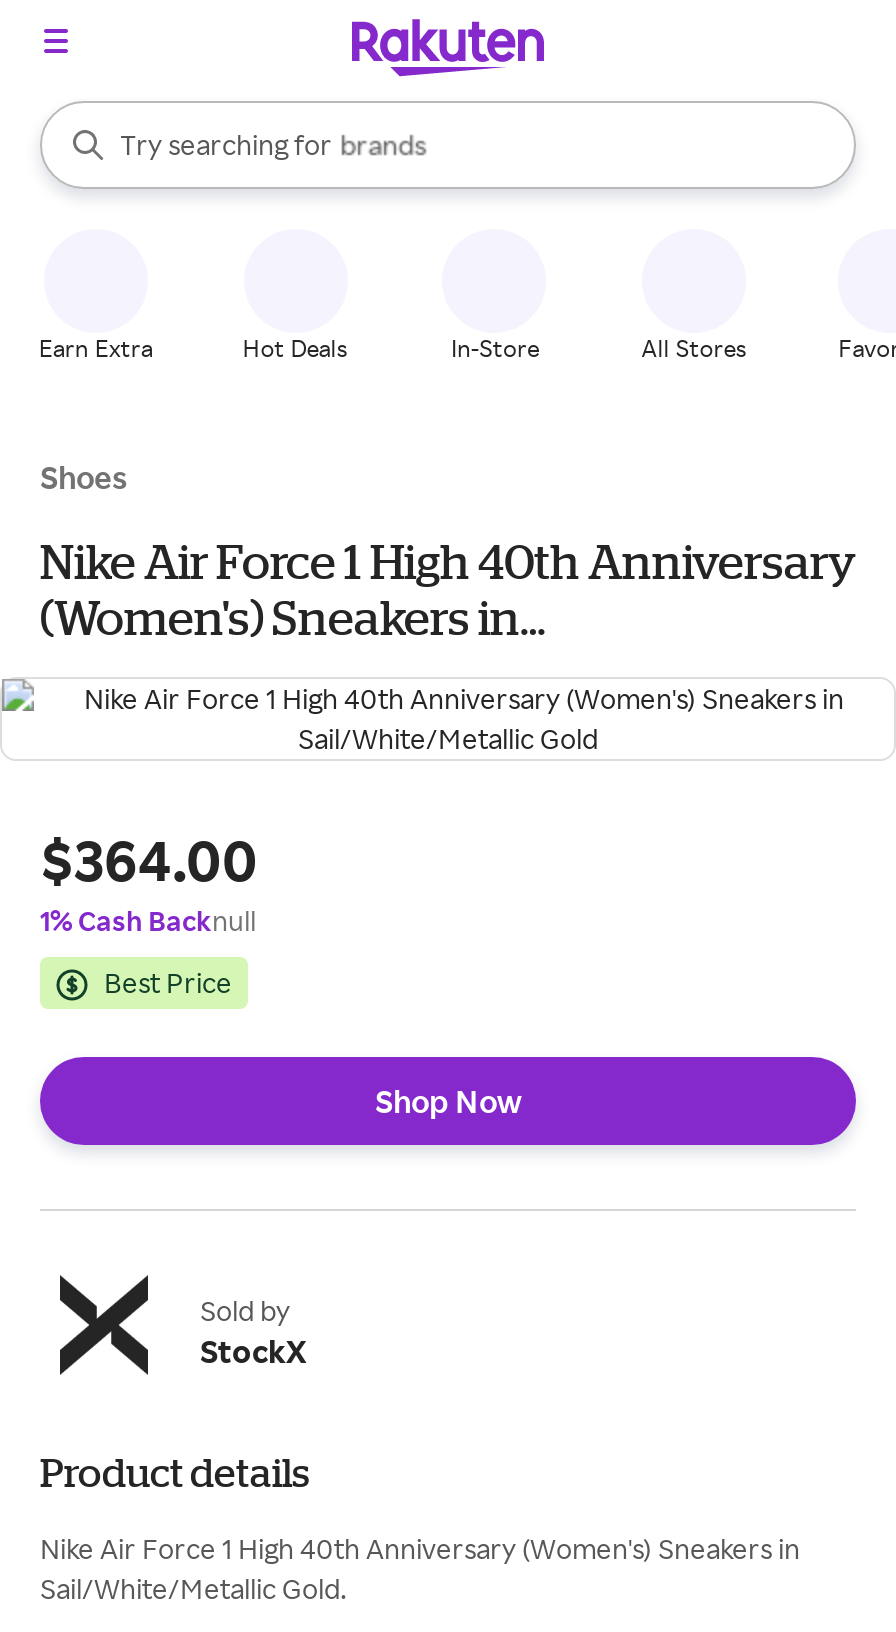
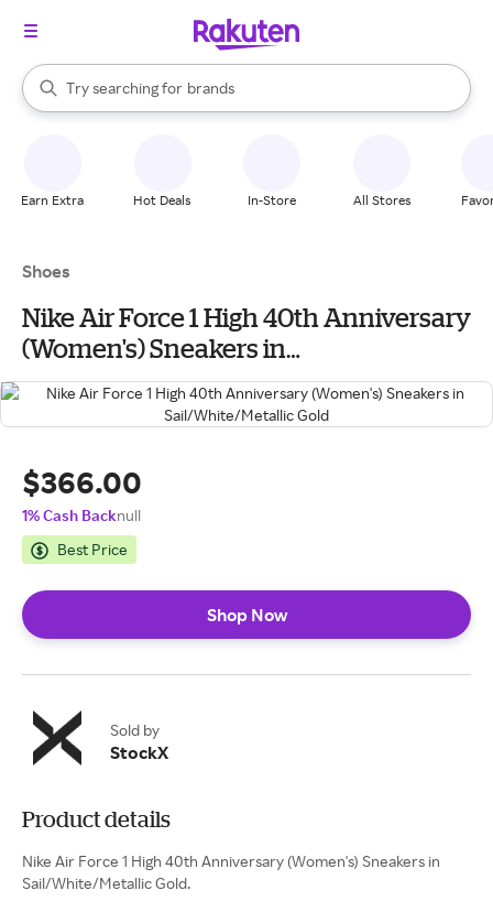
- $364.00
+ $366.00
